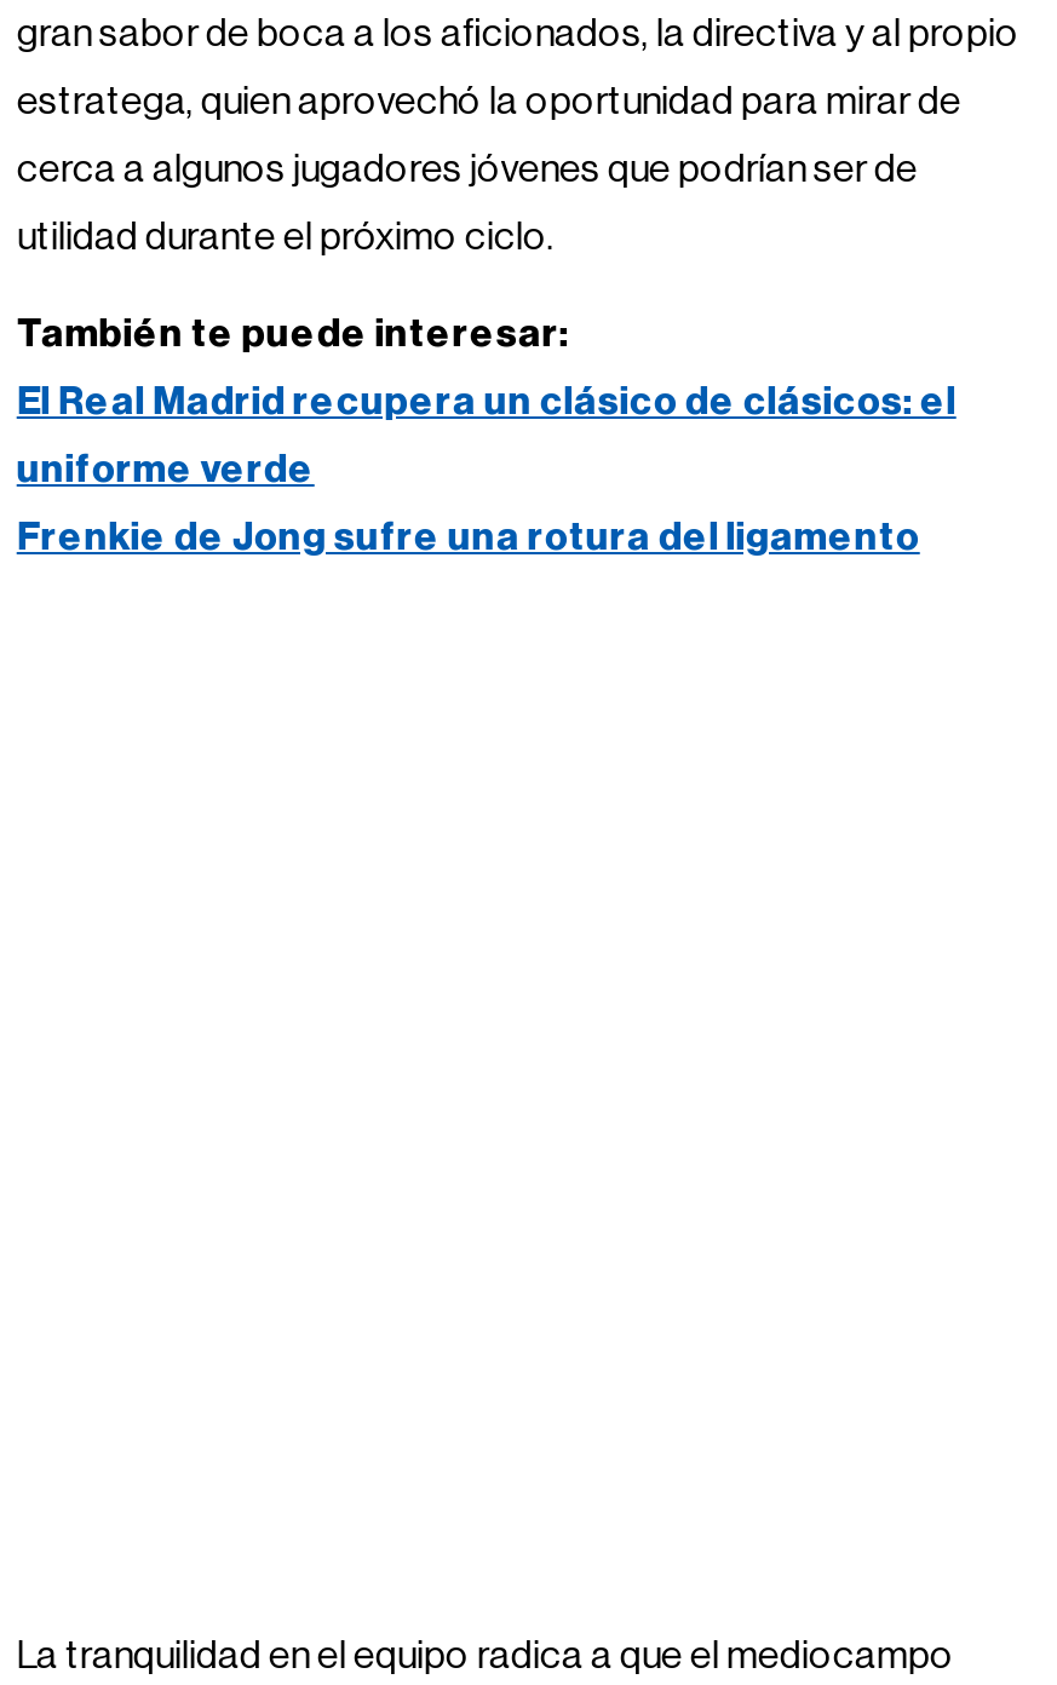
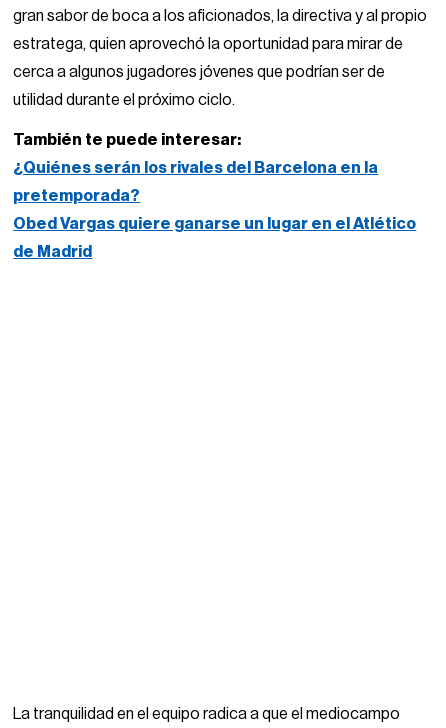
- El Real Madrid recupera un clásico de clásicos: el
- uniforme verde
- Frenkie de Jong sufre una rotura del ligamento
+ ¿Quiénes serán los rivales del Barcelona en la
+ pretemporada?
+ Obed Vargas quiere ganarse un lugar en el Atlético
+ de Madrid
